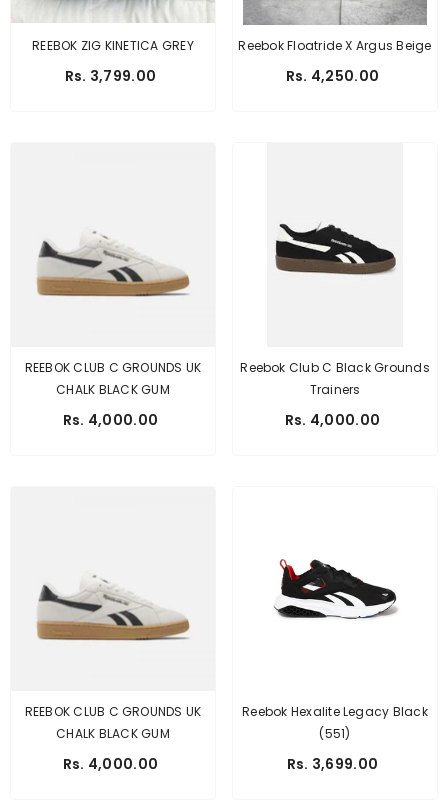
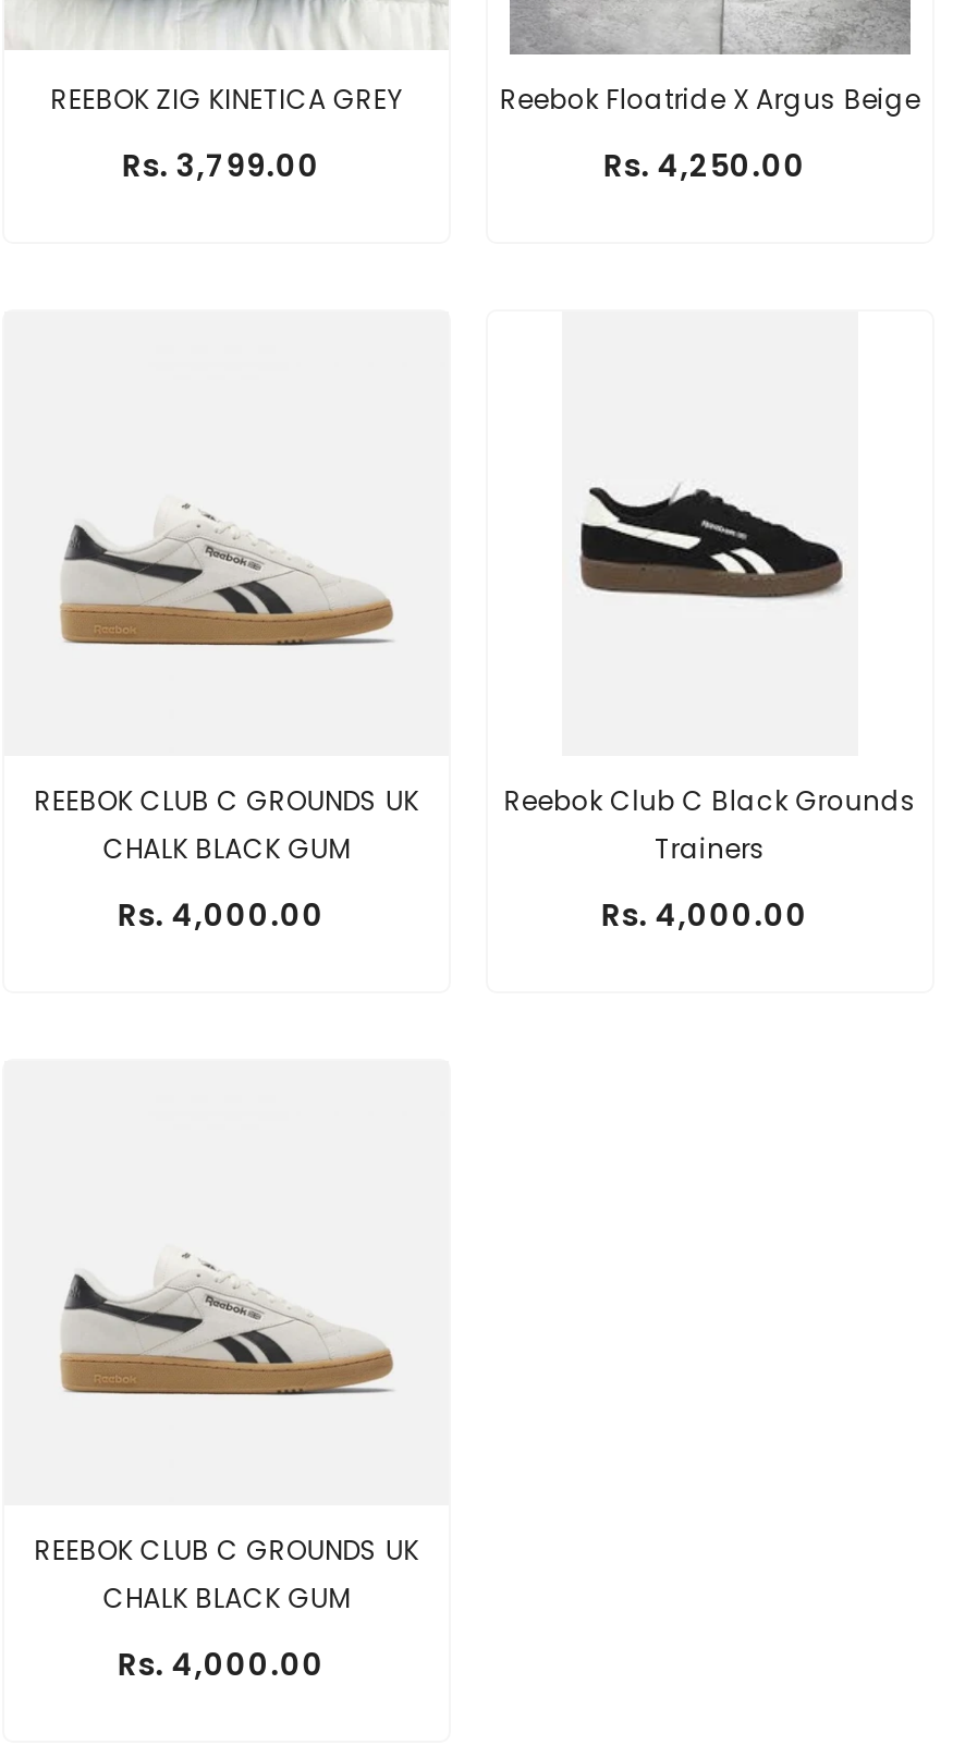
- [image]

- Reebok Hexalite Legacy Black
- (551)
- Rs. 3,699.00
